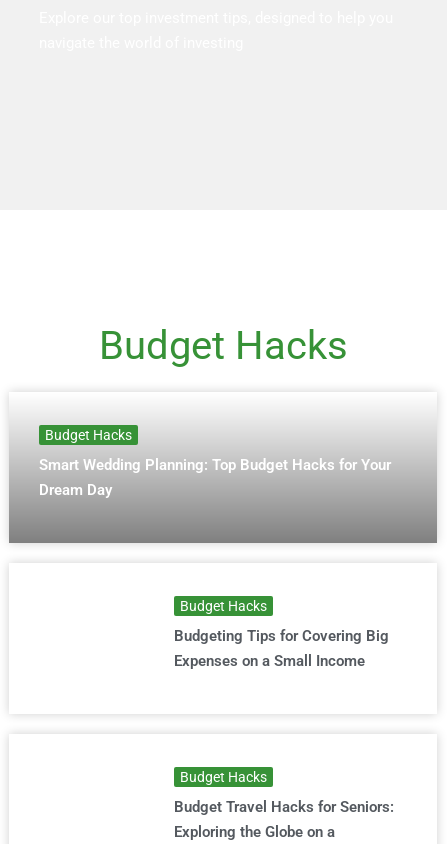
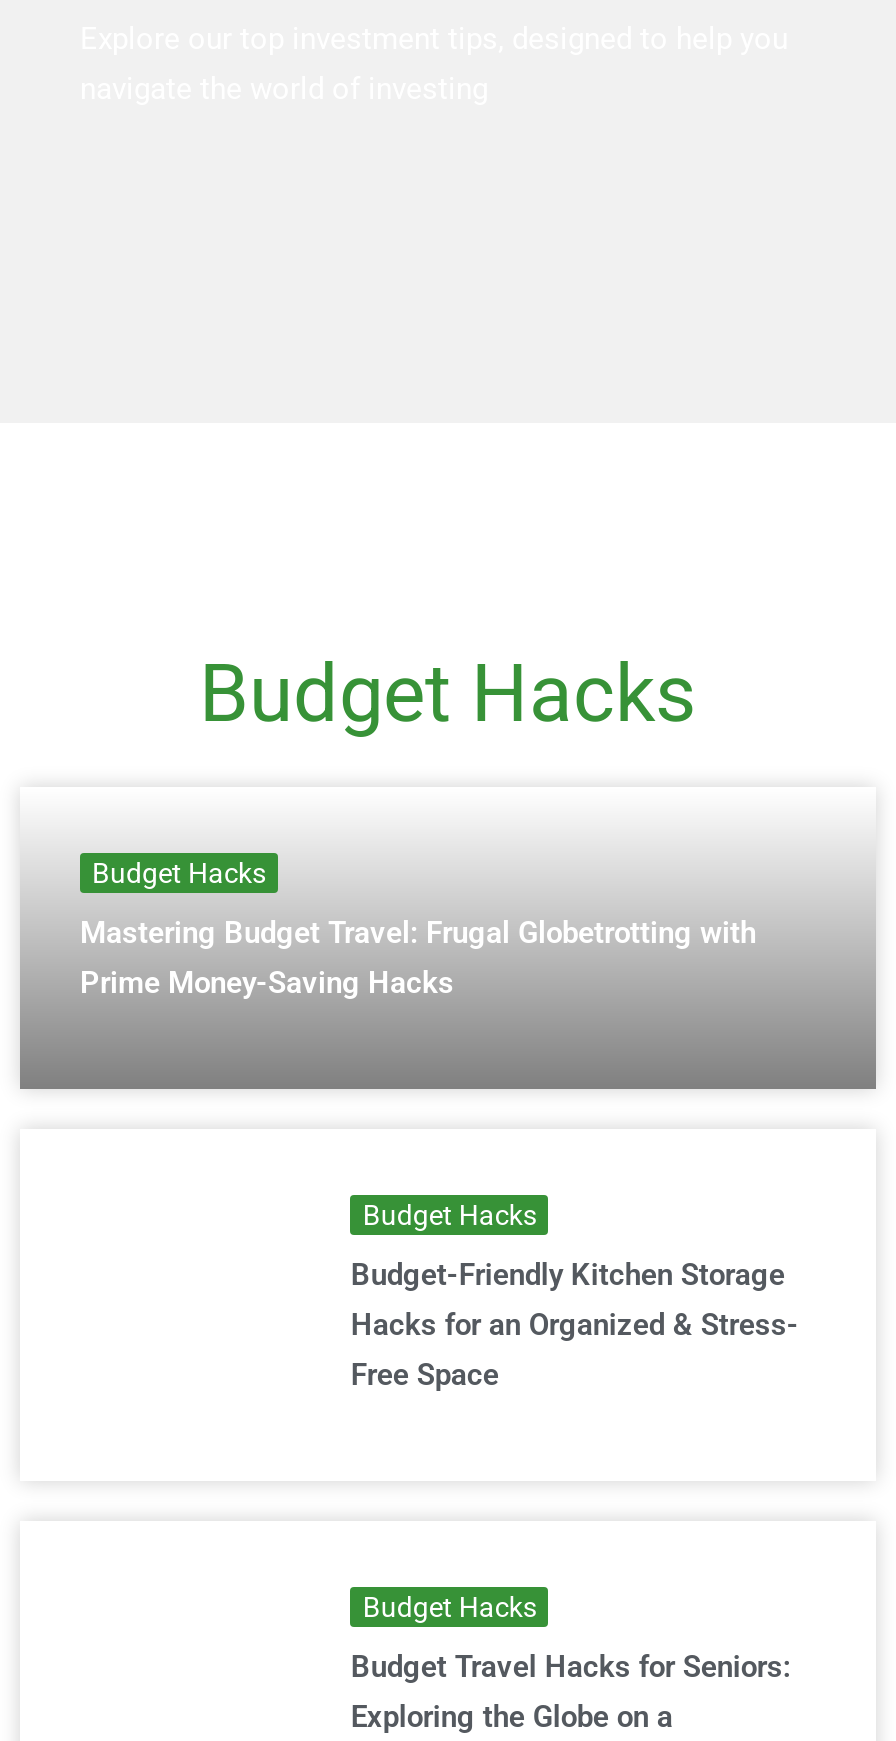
- Smart Wedding Planning: Top Budget Hacks for Your
- Dream Day
+ Mastering Budget Travel: Frugal Globetrotting with
+ Prime Money-Saving Hacks

- Budgeting Tips for Covering Big
- Expenses on a Small Income
+ Budget-Friendly Kitchen Storage
+ Hacks for an Organized & Stress-
+ Free Space
